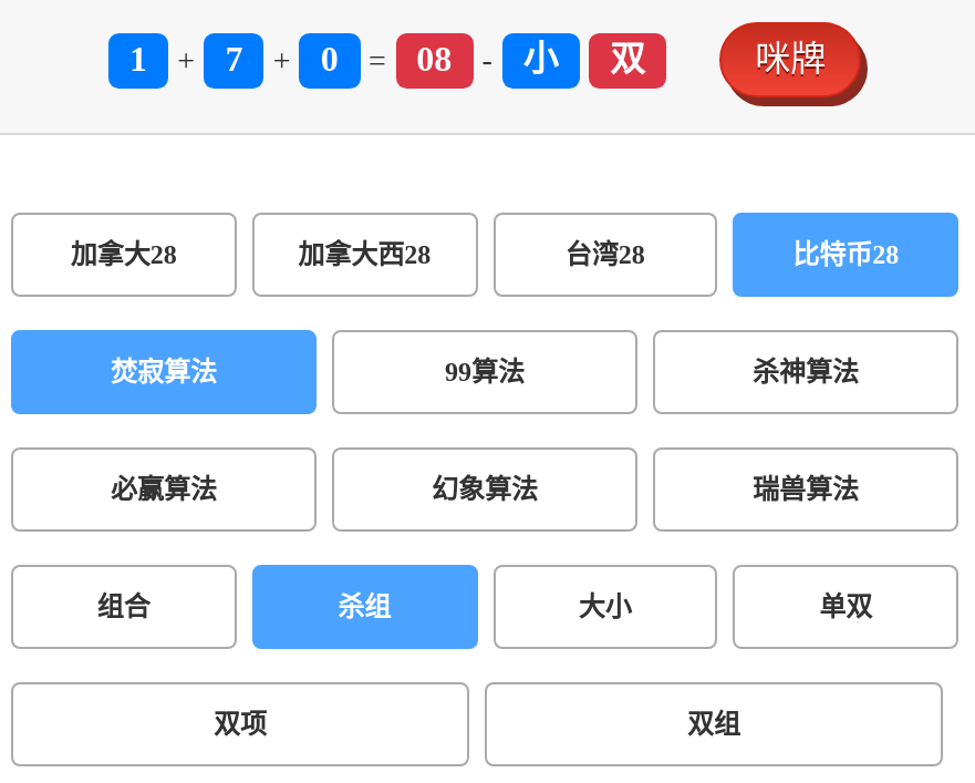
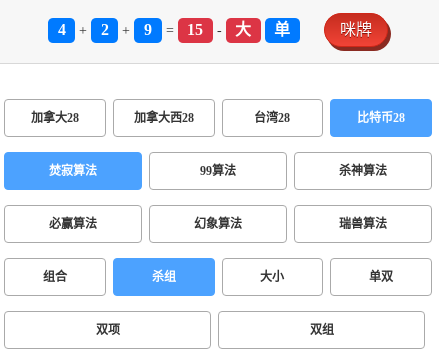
- 1
+ 4

- 7
+ 2

- 0
+ 9

- 08
+ 15

- 小
- 双
+ 大
+ 单
